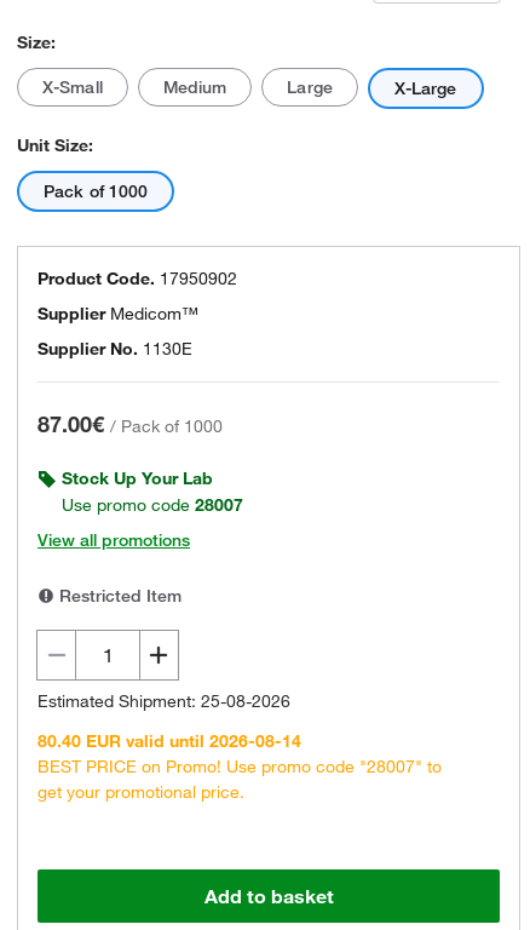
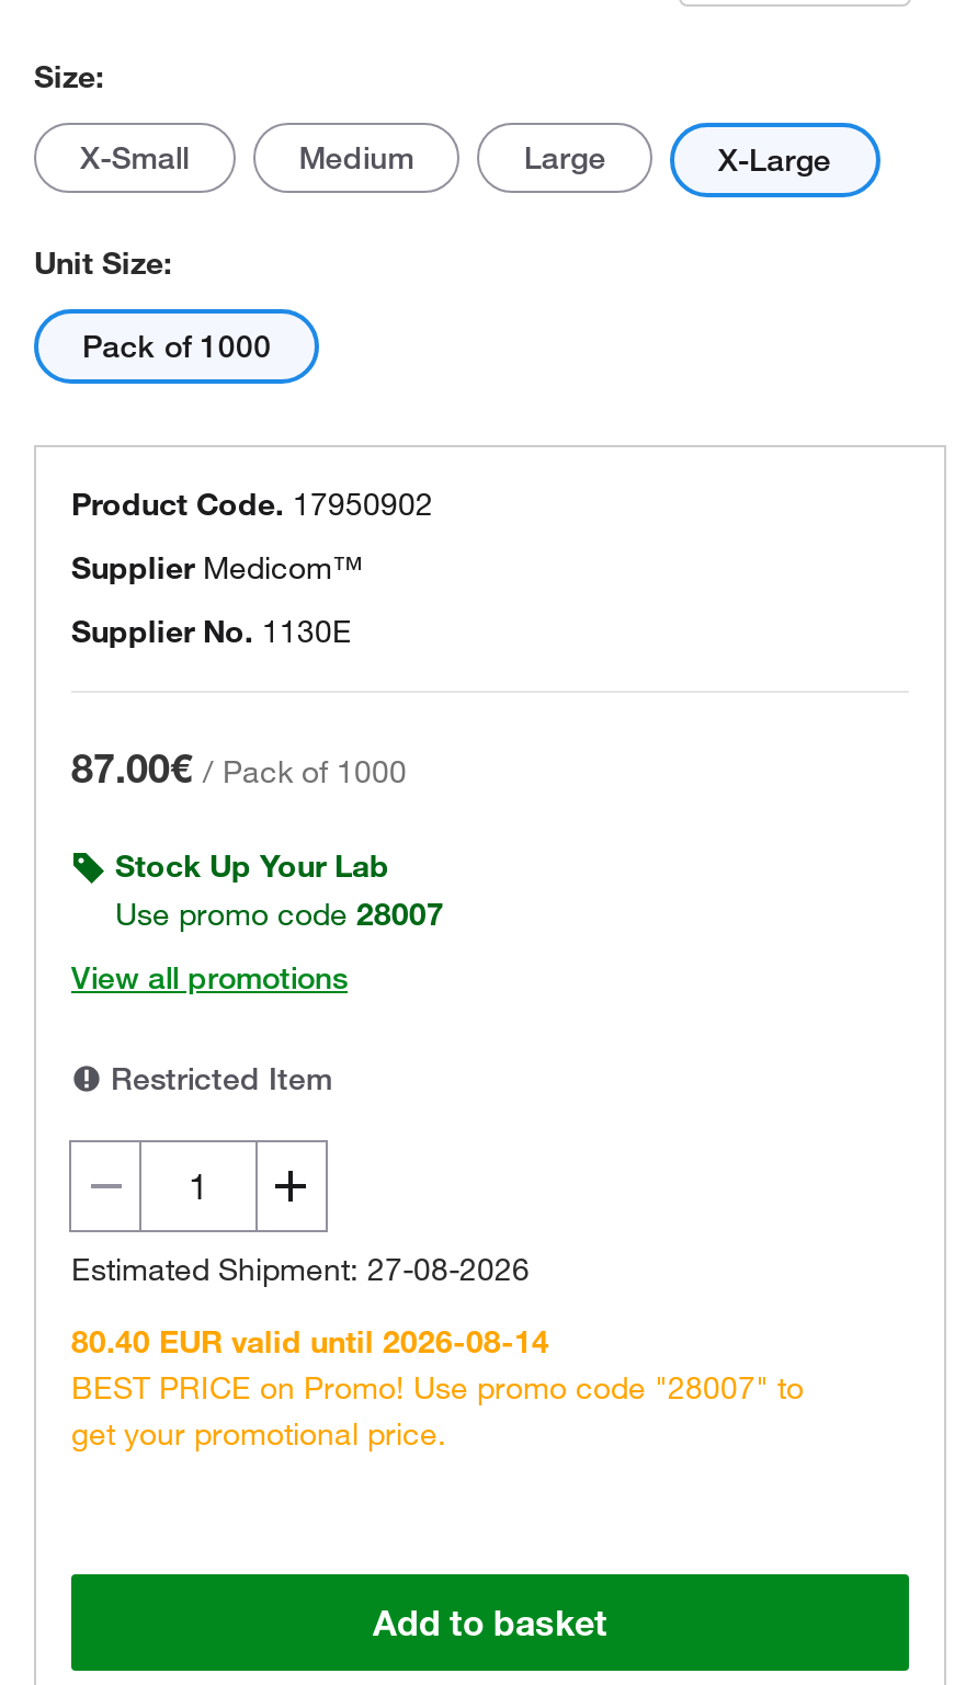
- Estimated Shipment: 25-08-2026
+ Estimated Shipment: 27-08-2026
